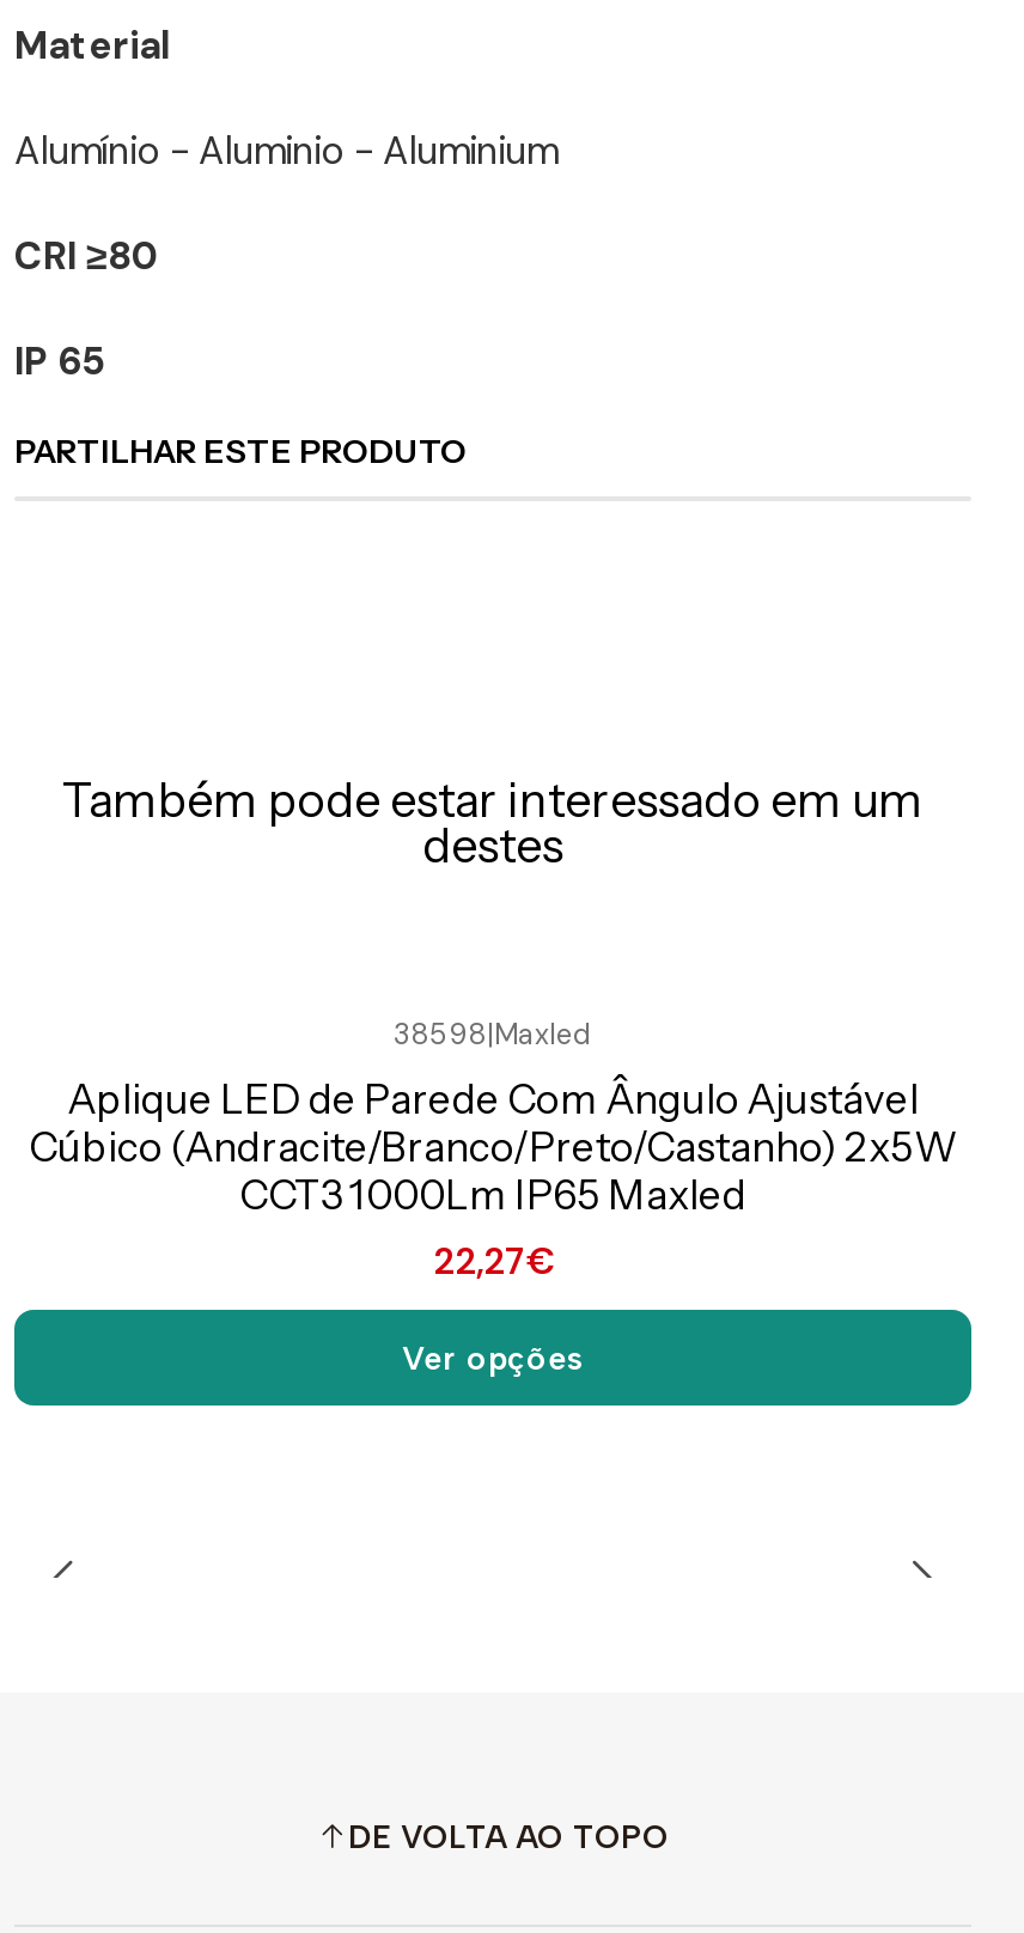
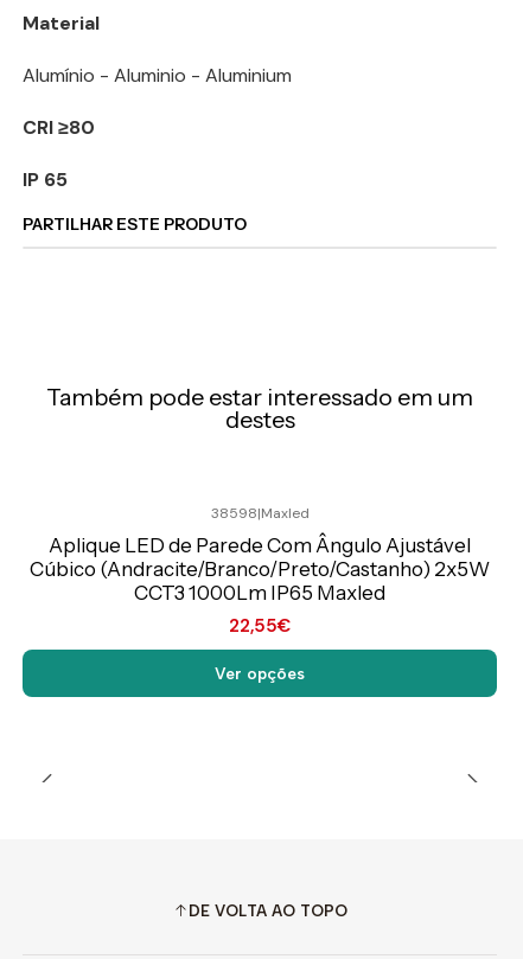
- 22,27€
+ 22,55€
